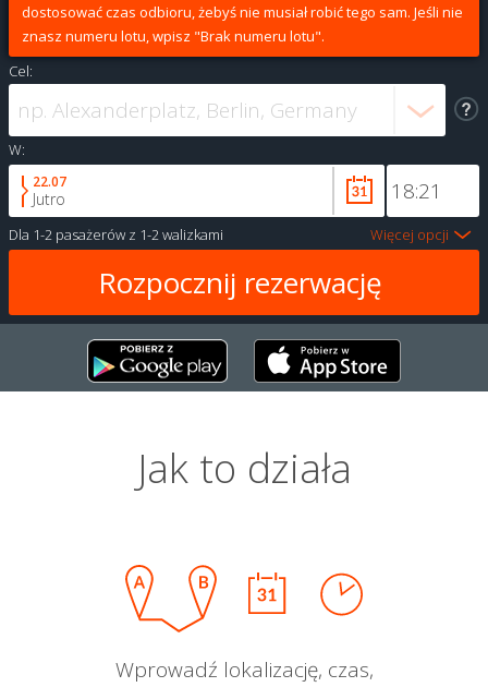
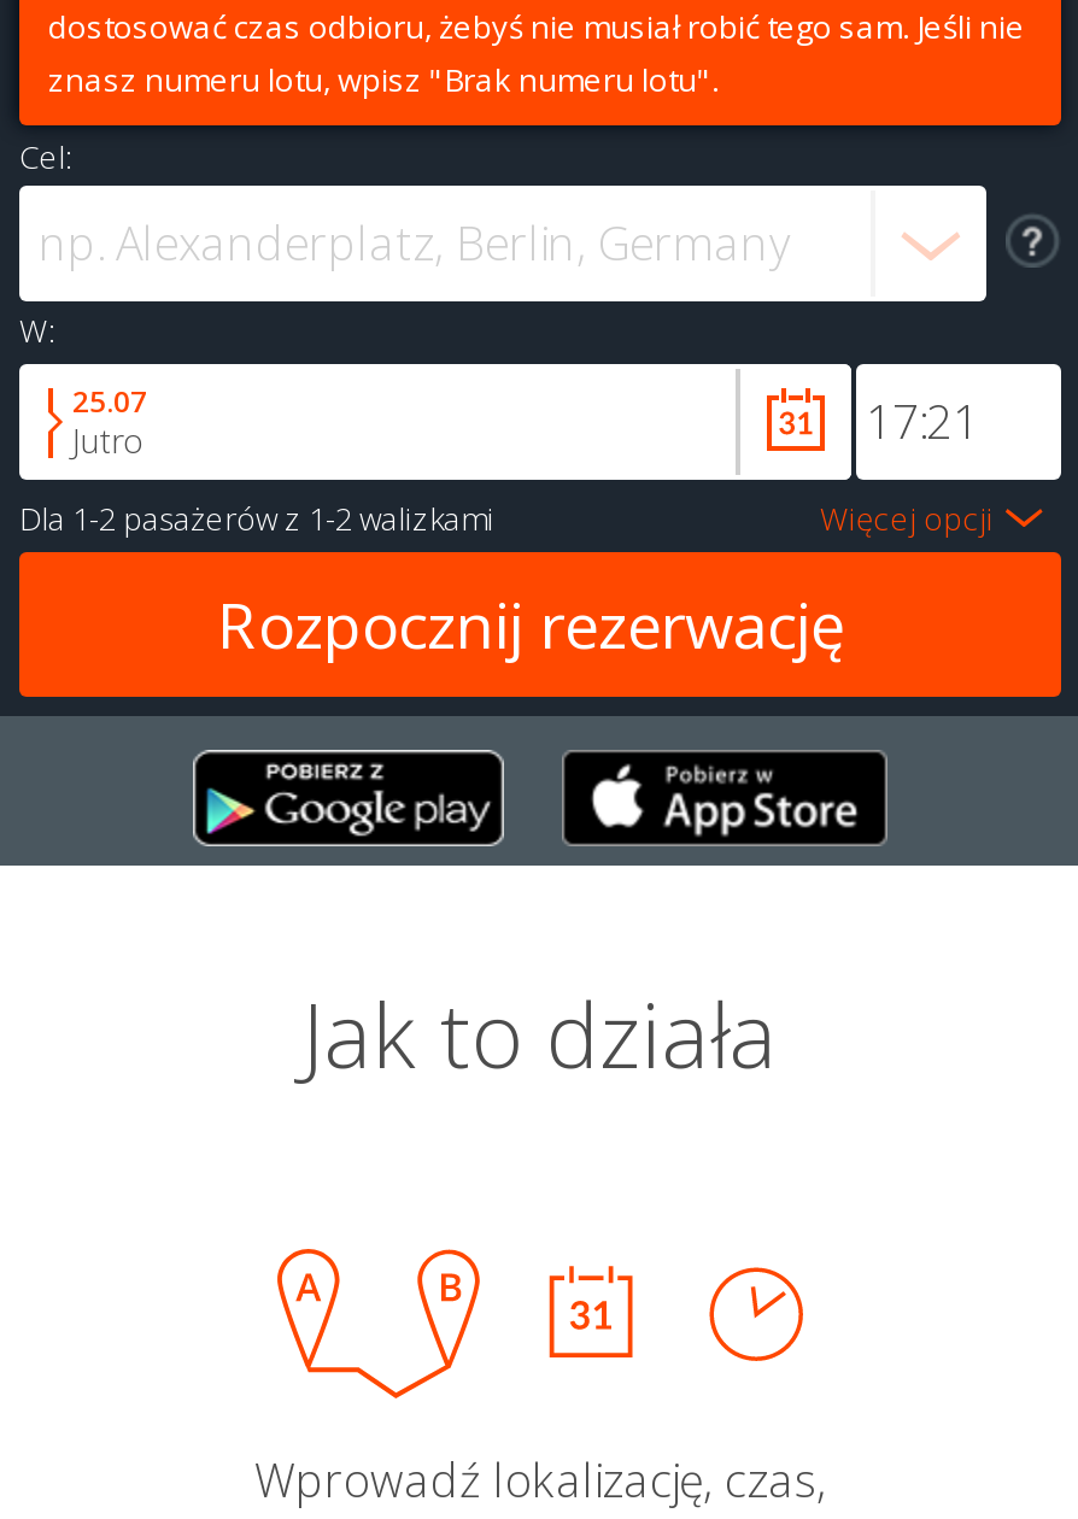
- 22.07
+ 25.07
